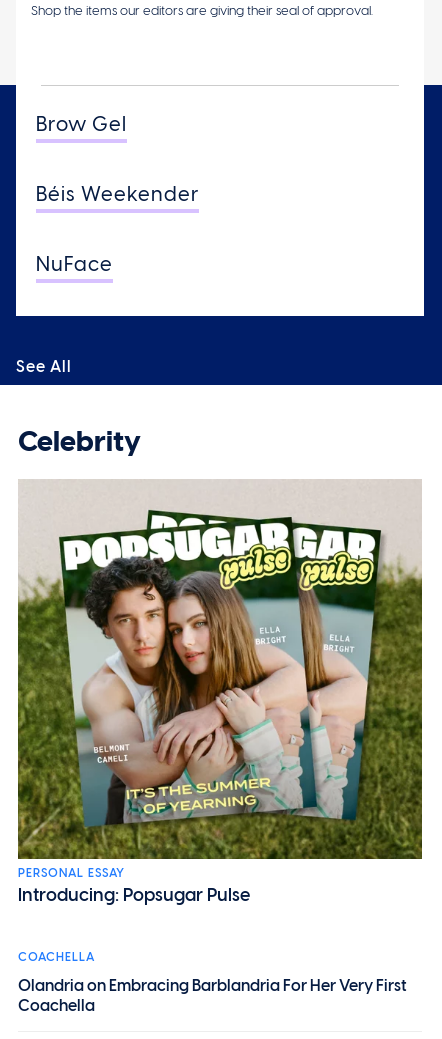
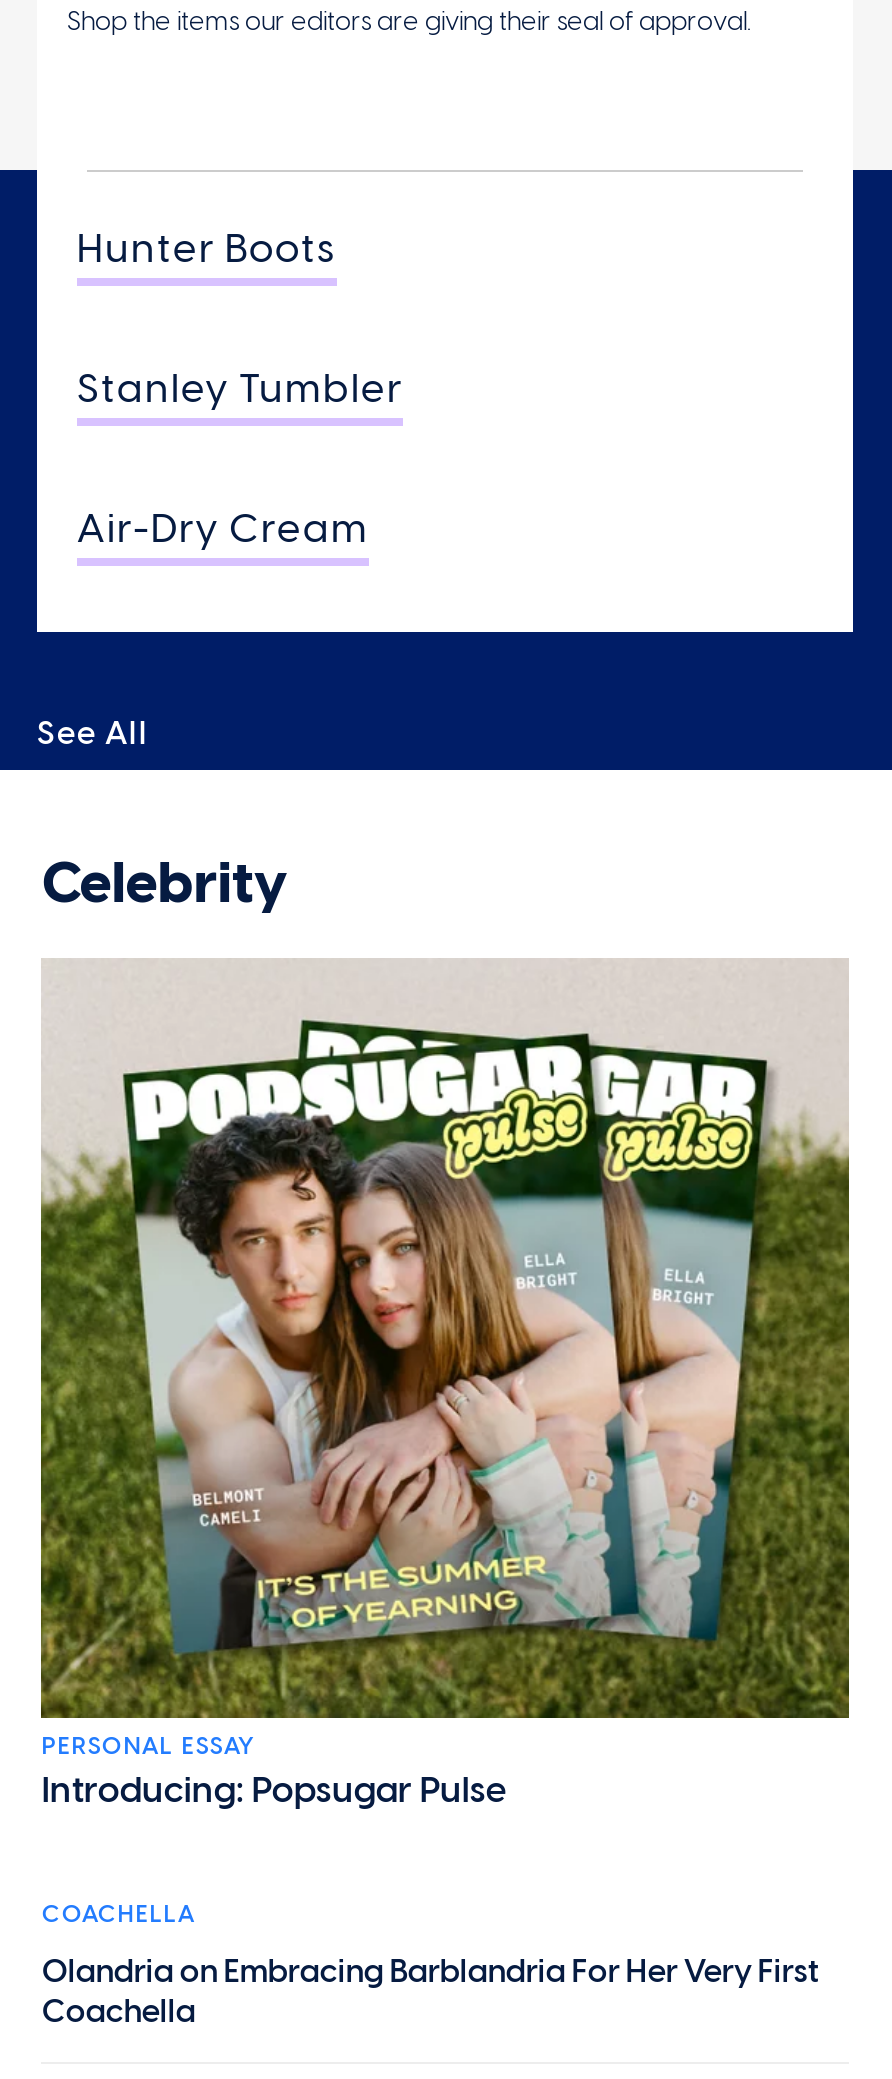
- Brow Gel
+ Hunter Boots

- Béis Weekender
+ Stanley Tumbler

- NuFace
+ Air-Dry Cream
